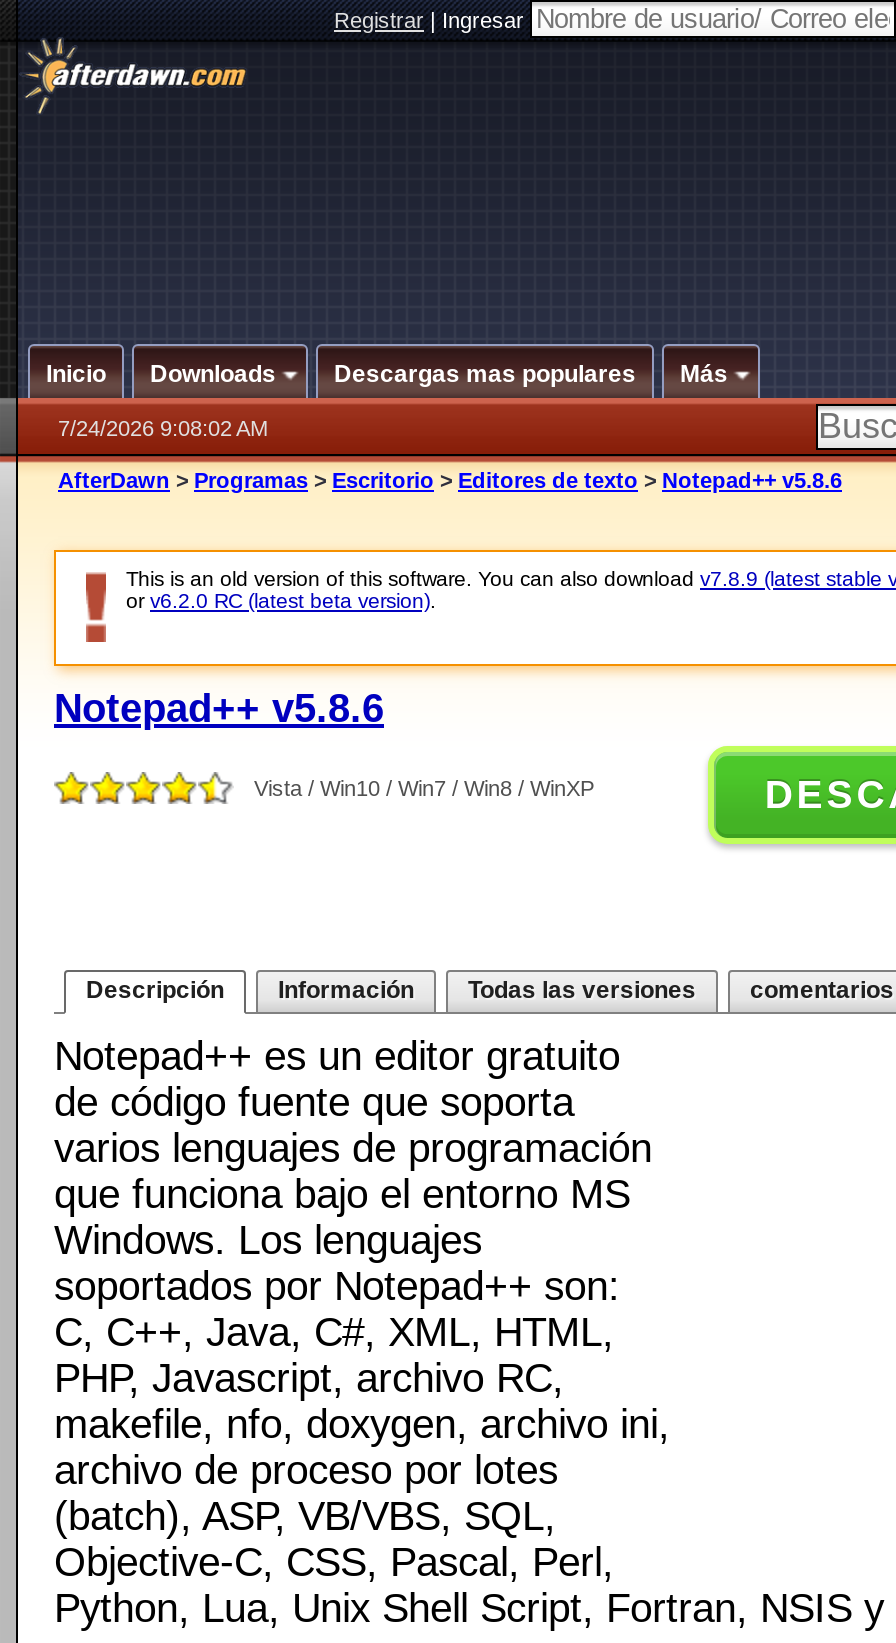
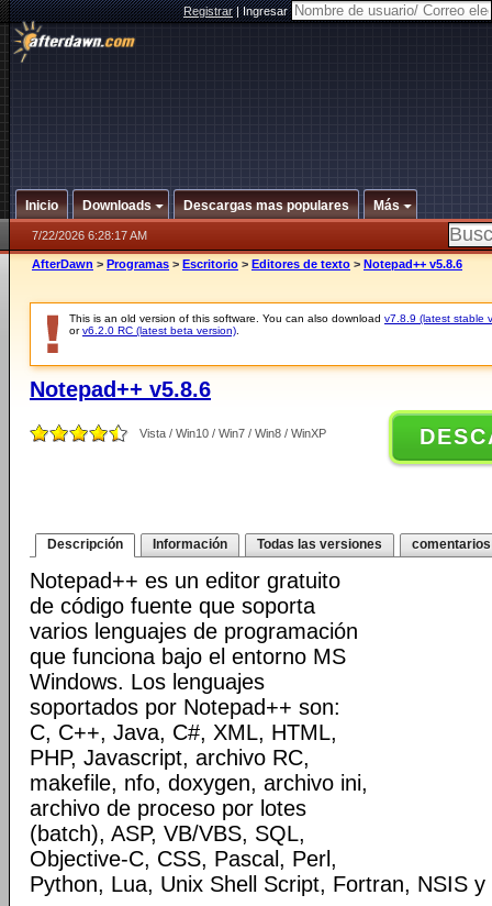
- 7/24/2026 9:08:02 AM
+ 7/22/2026 6:28:17 AM
